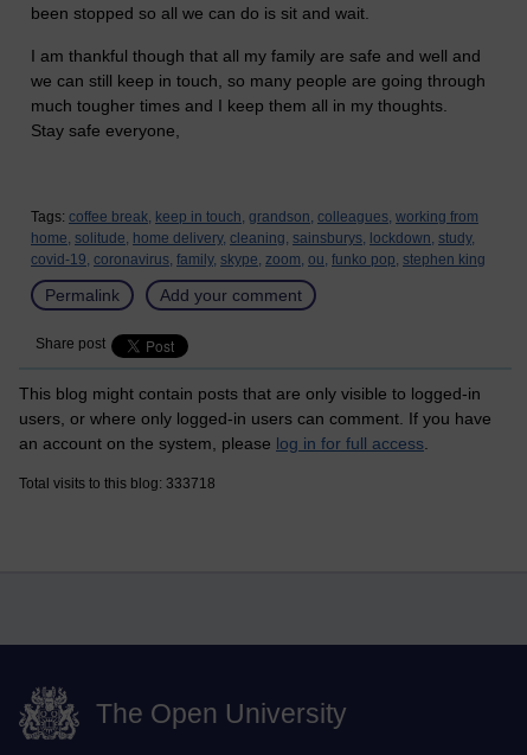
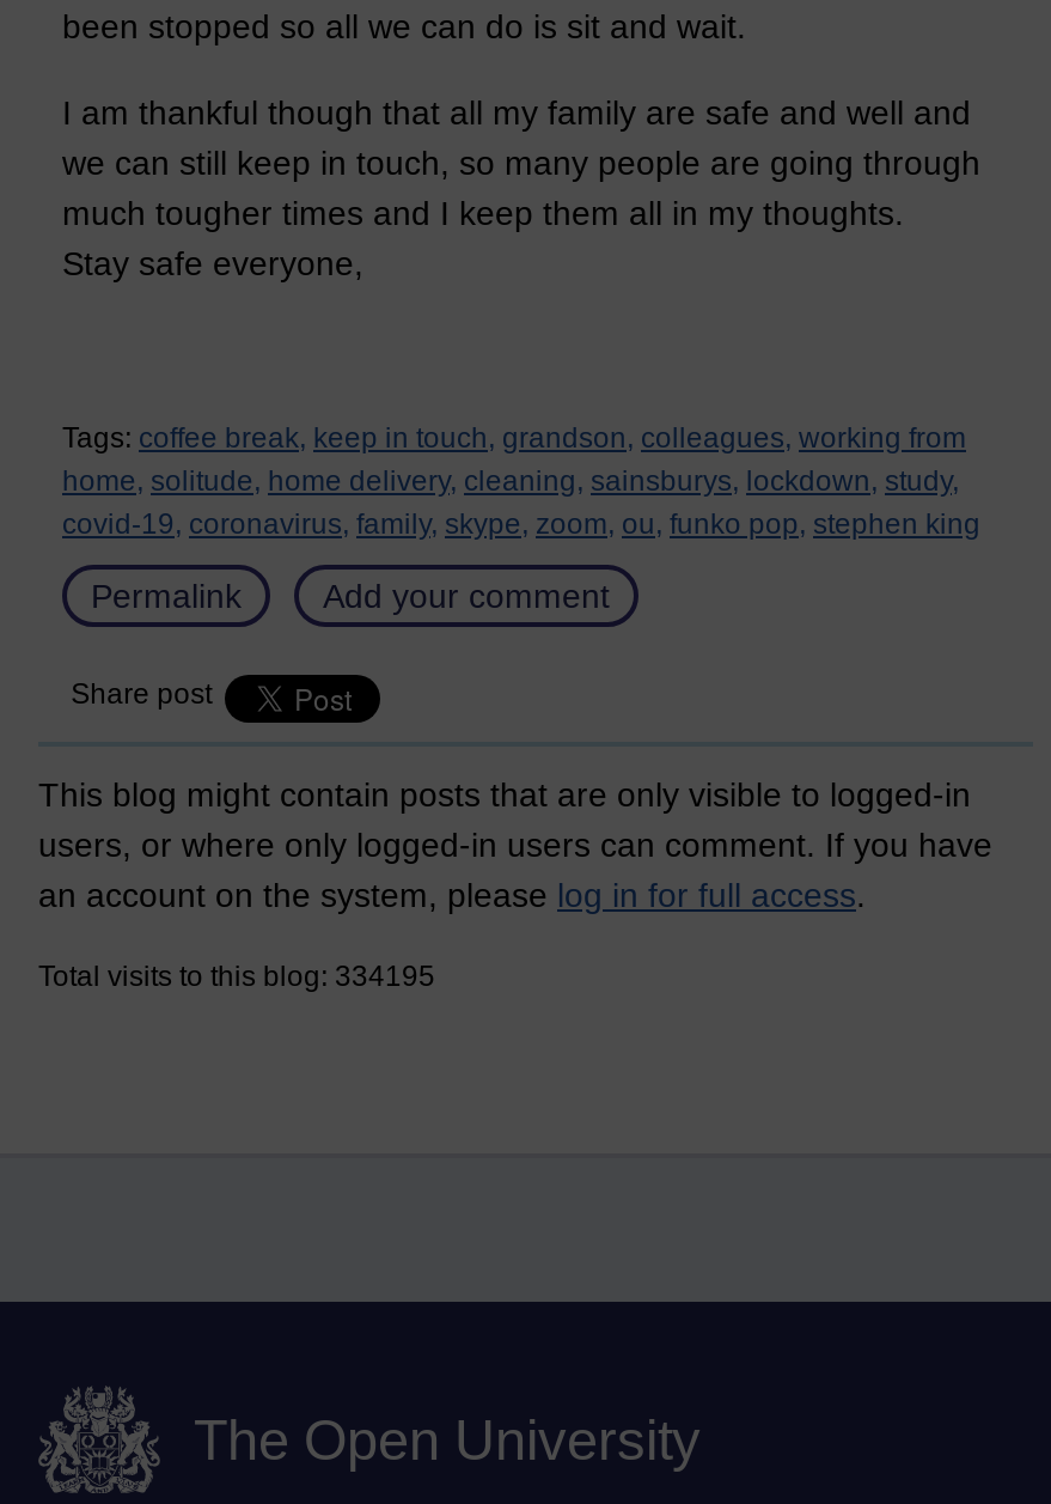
- Total visits to this blog: 333718
+ Total visits to this blog: 334195
